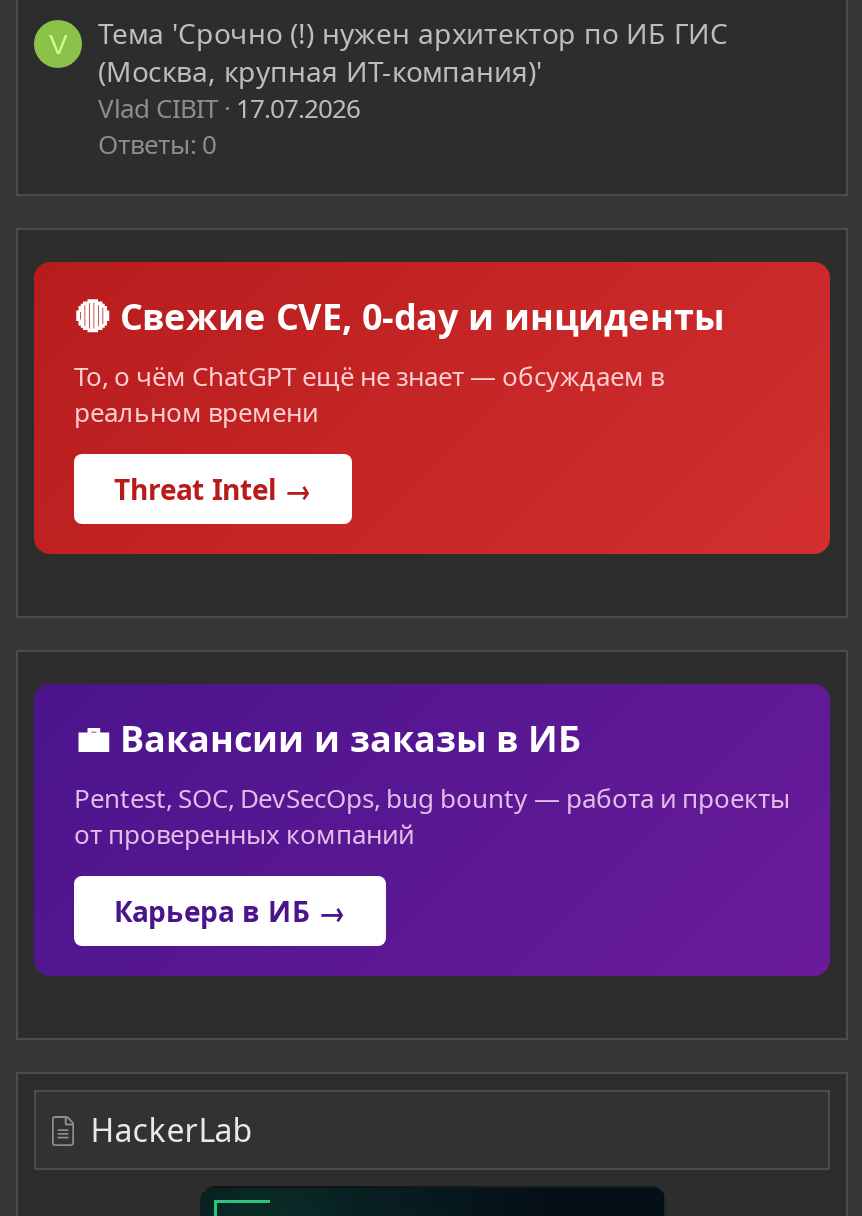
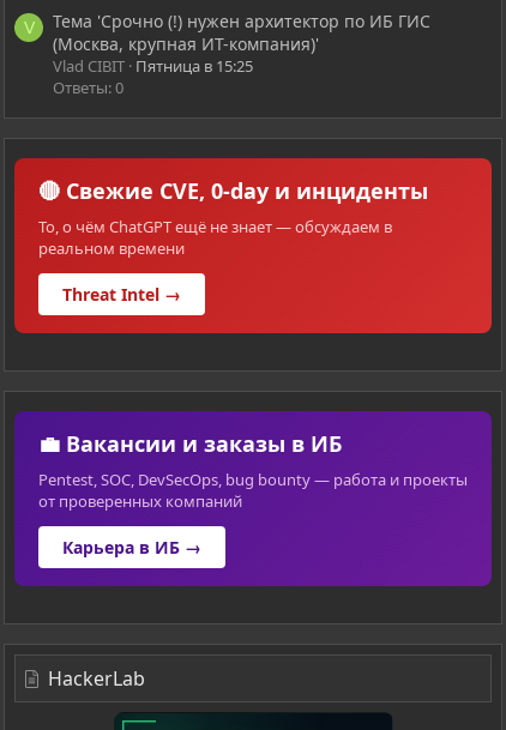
- Vlad CIBIT 17.07.2026
+ Vlad CIBIT Пятница в 15:25
